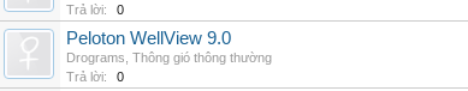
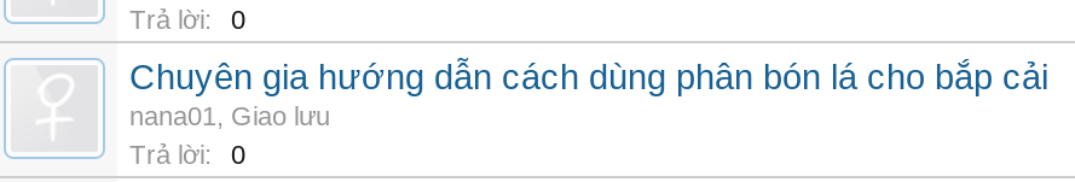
- Peloton WellView 9.0
- Drograms, Thông gió thông thường
+ Chuyên gia hướng dẫn cách dùng phân bón lá cho bắp cải
+ nana01, Giao lưu
